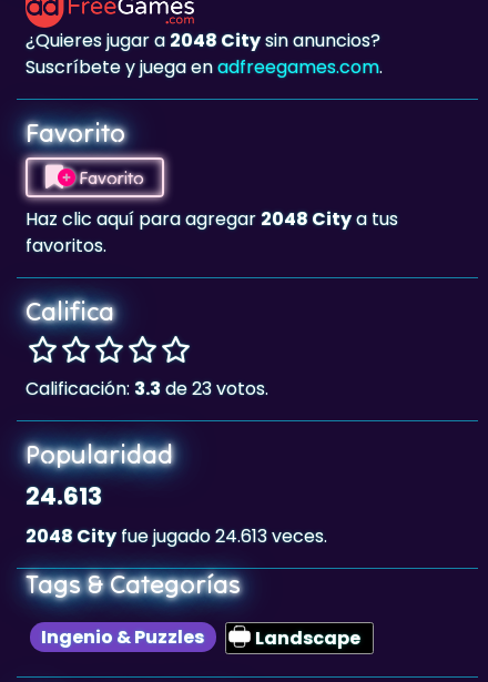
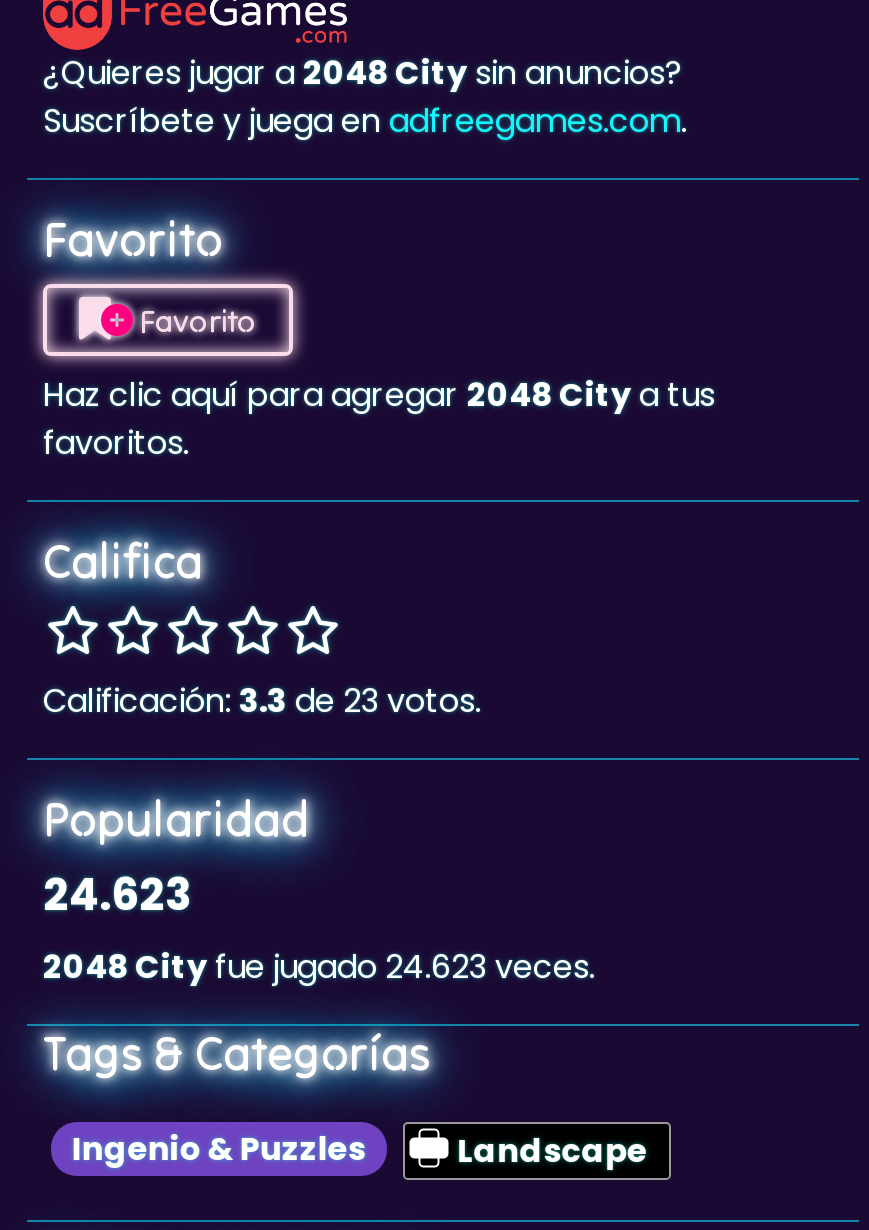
- 24.613
+ 24.623

- 2048 City fue jugado 24.613 veces.
+ 2048 City fue jugado 24.623 veces.
